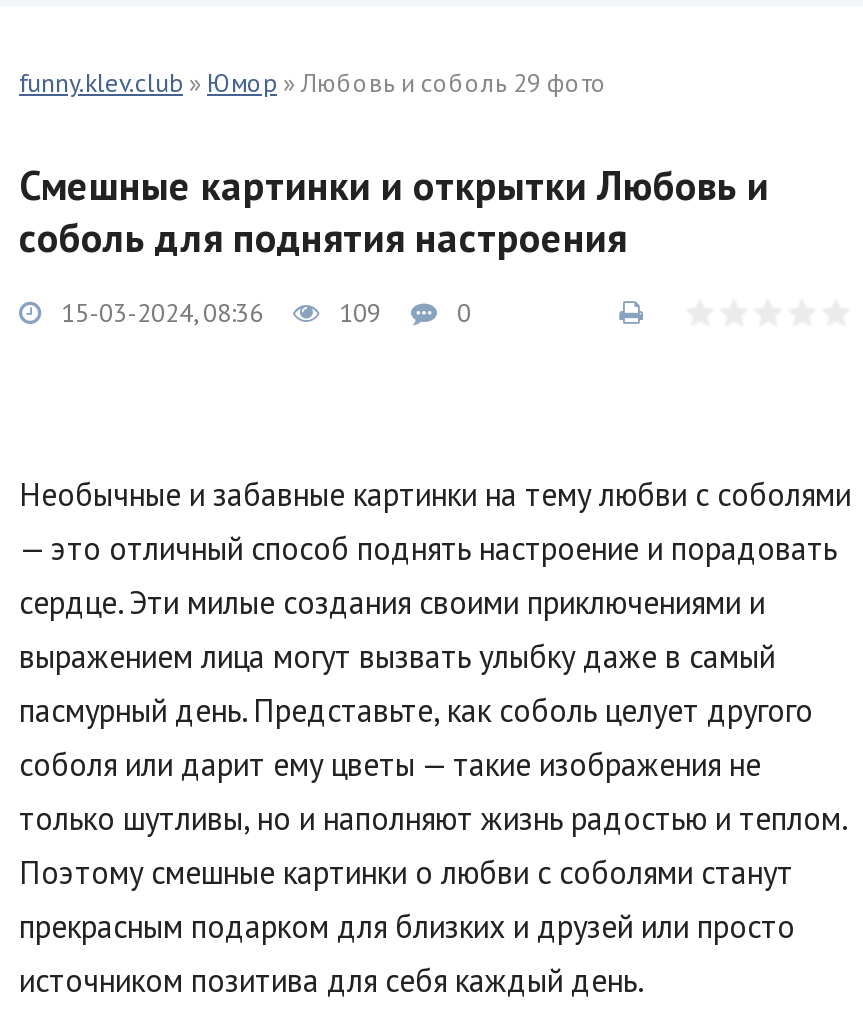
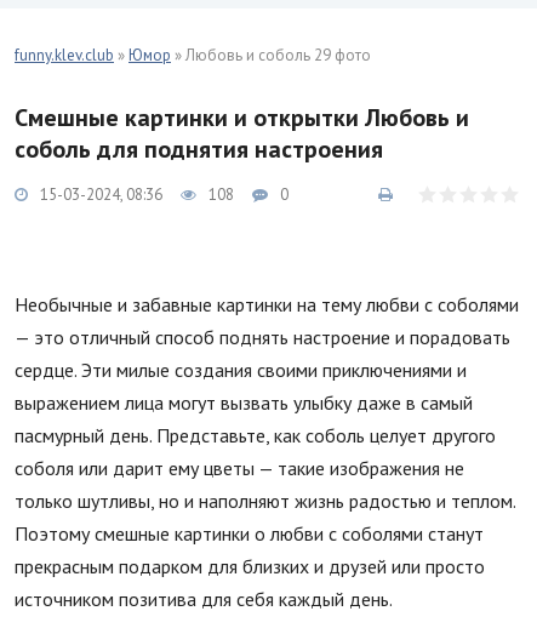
- 109
+ 108
